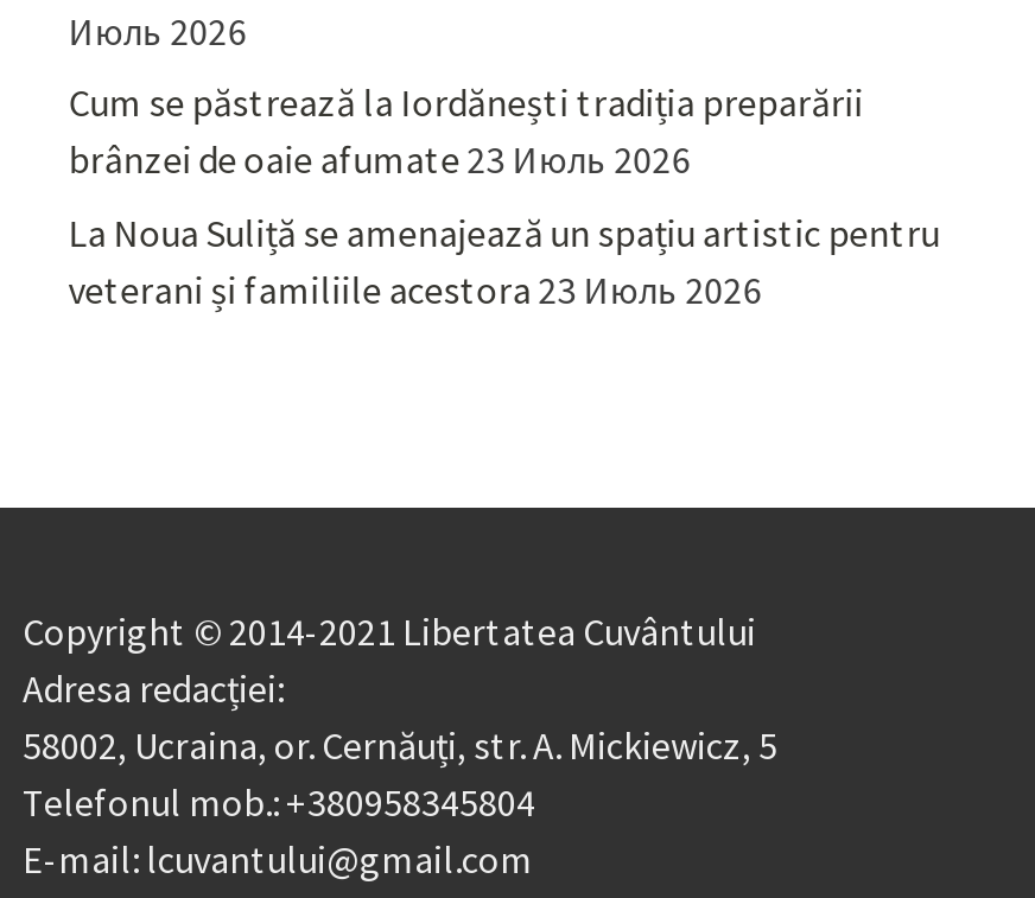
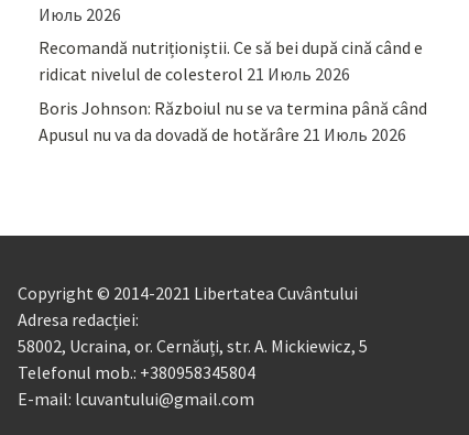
- Cum se păstrează la Iordănești tradiția preparării
- brânzei de oaie afumate 23 Июль 2026
+ Recomandă nutriționiștii. Ce să bei după cină când e
+ ridicat nivelul de colesterol 21 Июль 2026

- La Noua Suliță se amenajează un spațiu artistic pentru
- veterani și familiile acestora 23 Июль 2026
+ Boris Johnson: Războiul nu se va termina până când
+ Apusul nu va da dovadă de hotărâre 21 Июль 2026
